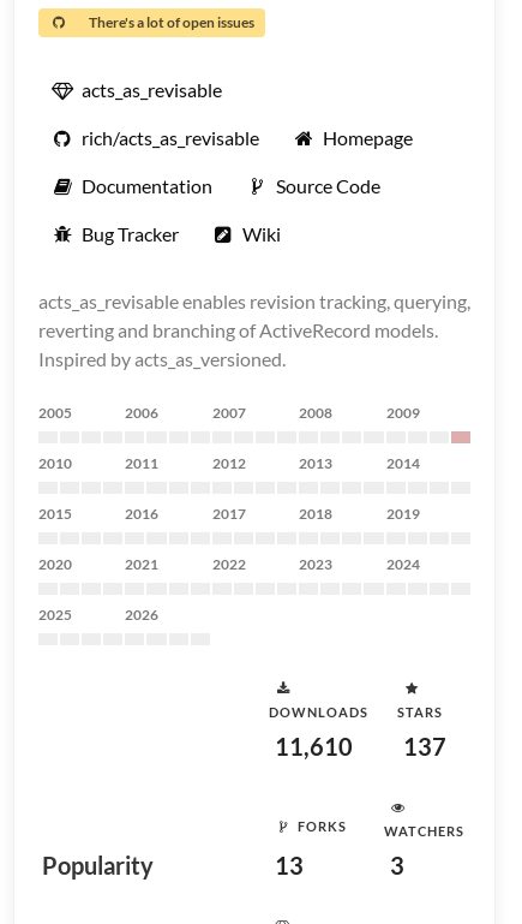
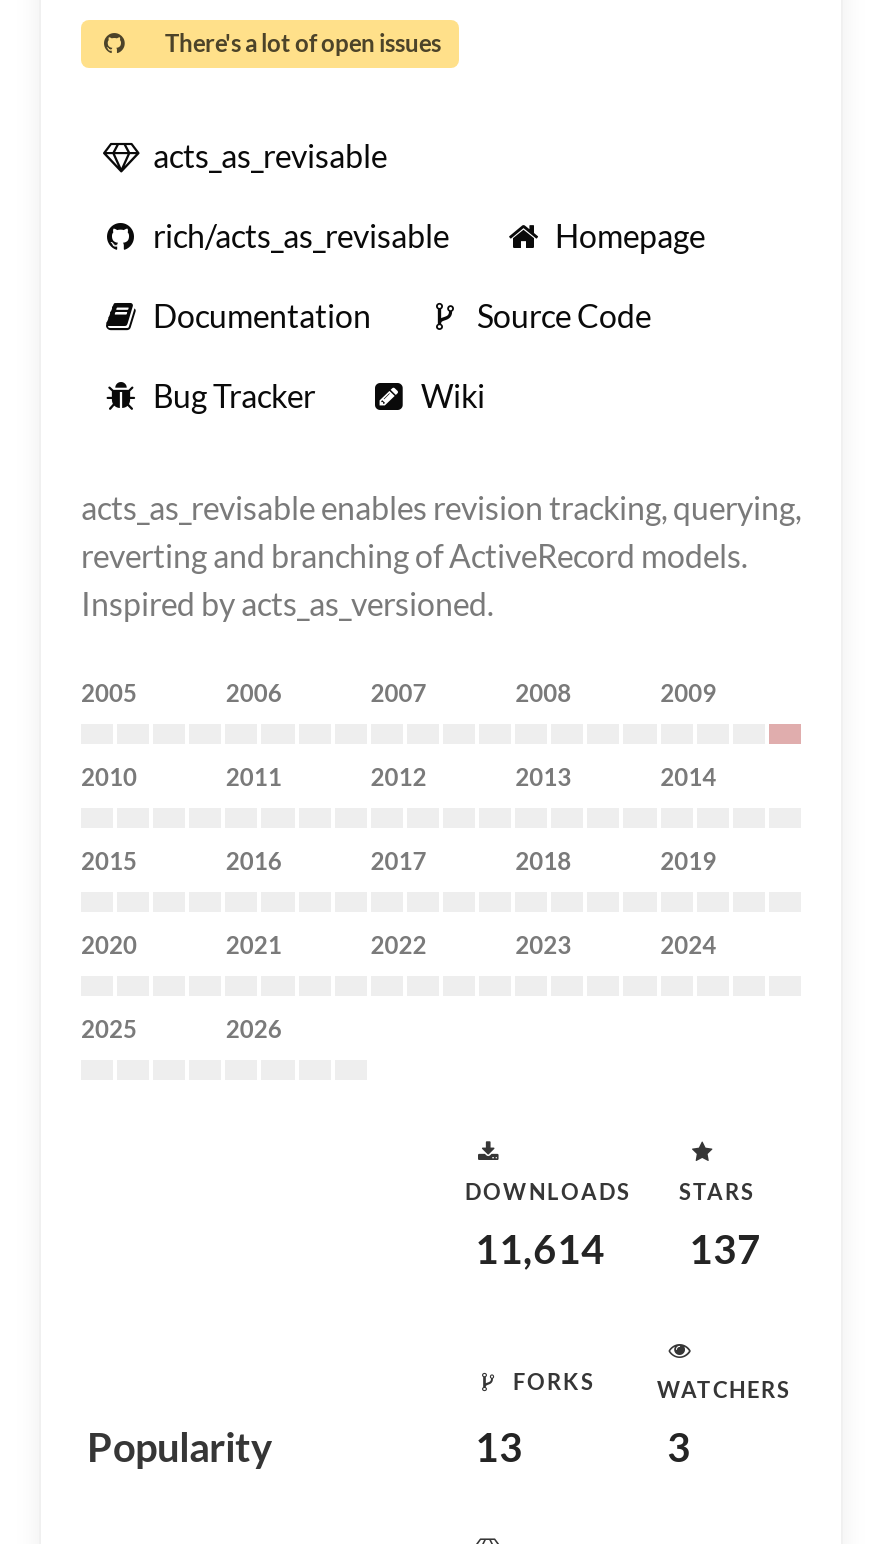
- 11,610 137
+ 11,614 137
